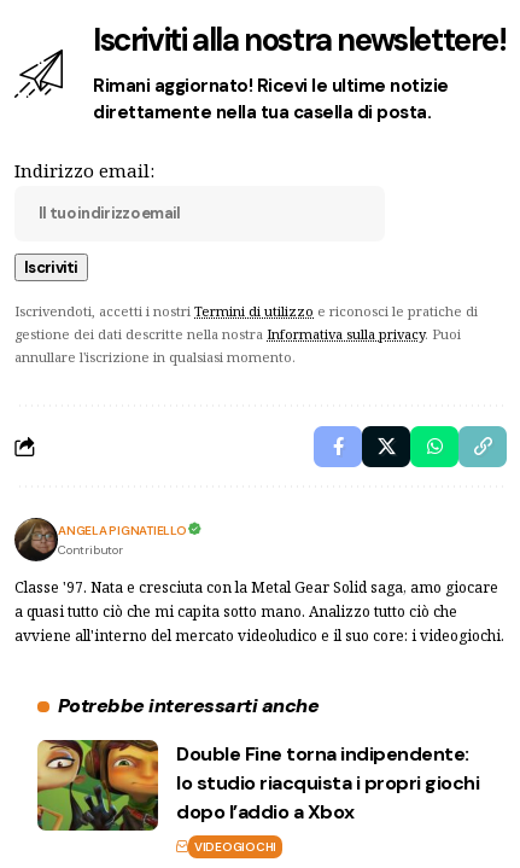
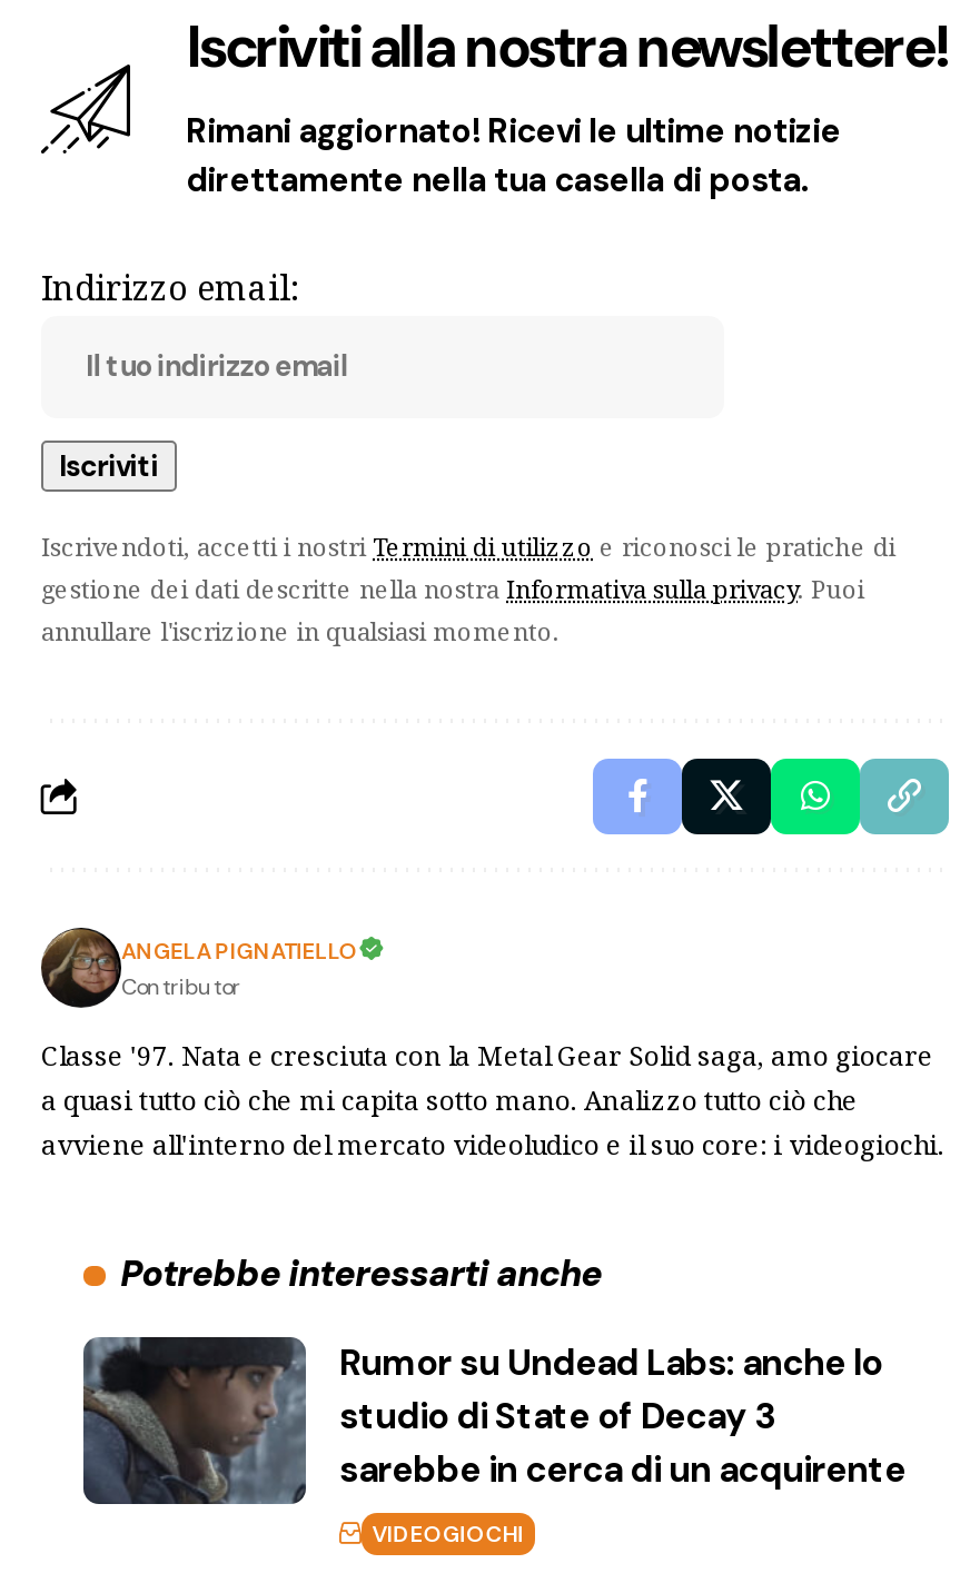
- [image]
- Double Fine torna indipendente:
- lo studio riacquista i propri giochi
- dopo l’addio a Xbox
+ [image]
+ Rumor su Undead Labs: anche lo
+ studio di State of Decay 3
+ sarebbe in cerca di un acquirente
